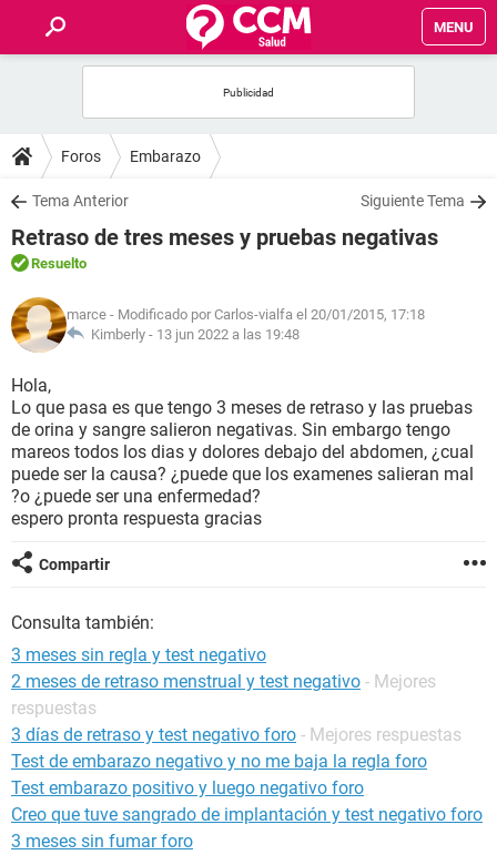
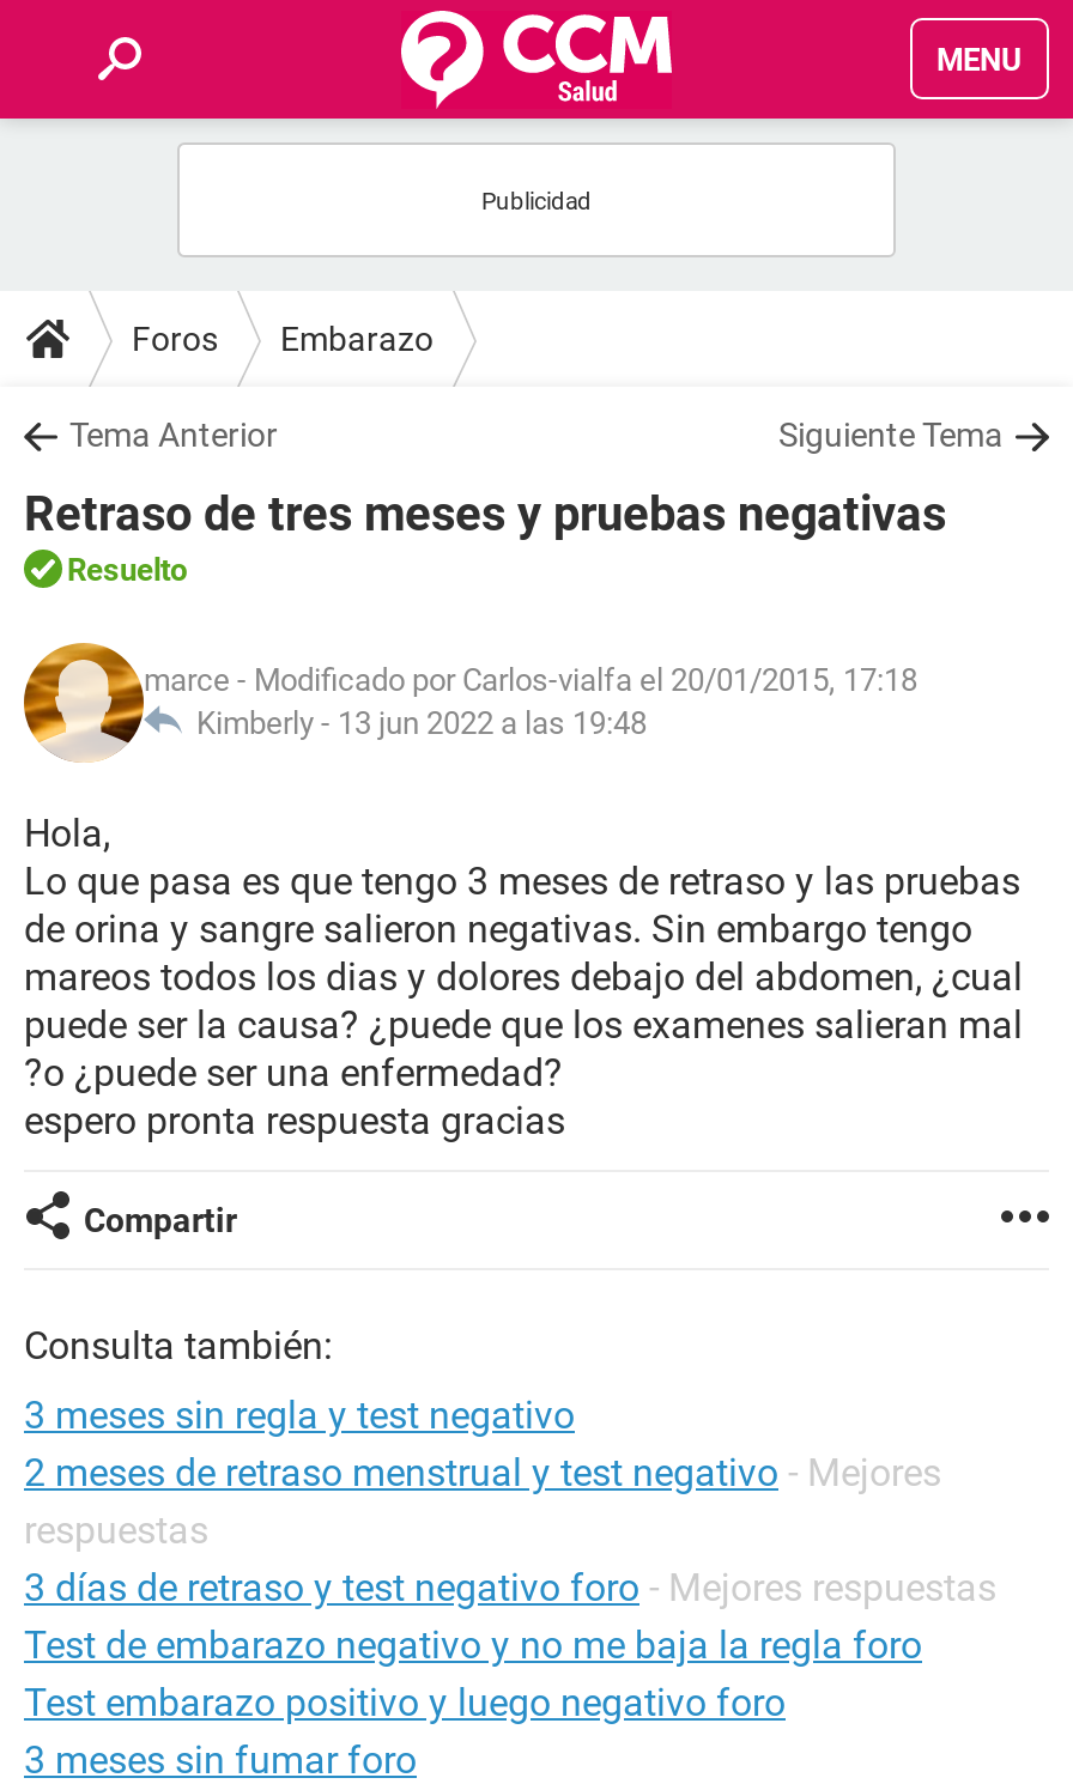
- Creo que tuve sangrado de implantación y test negativo foro
